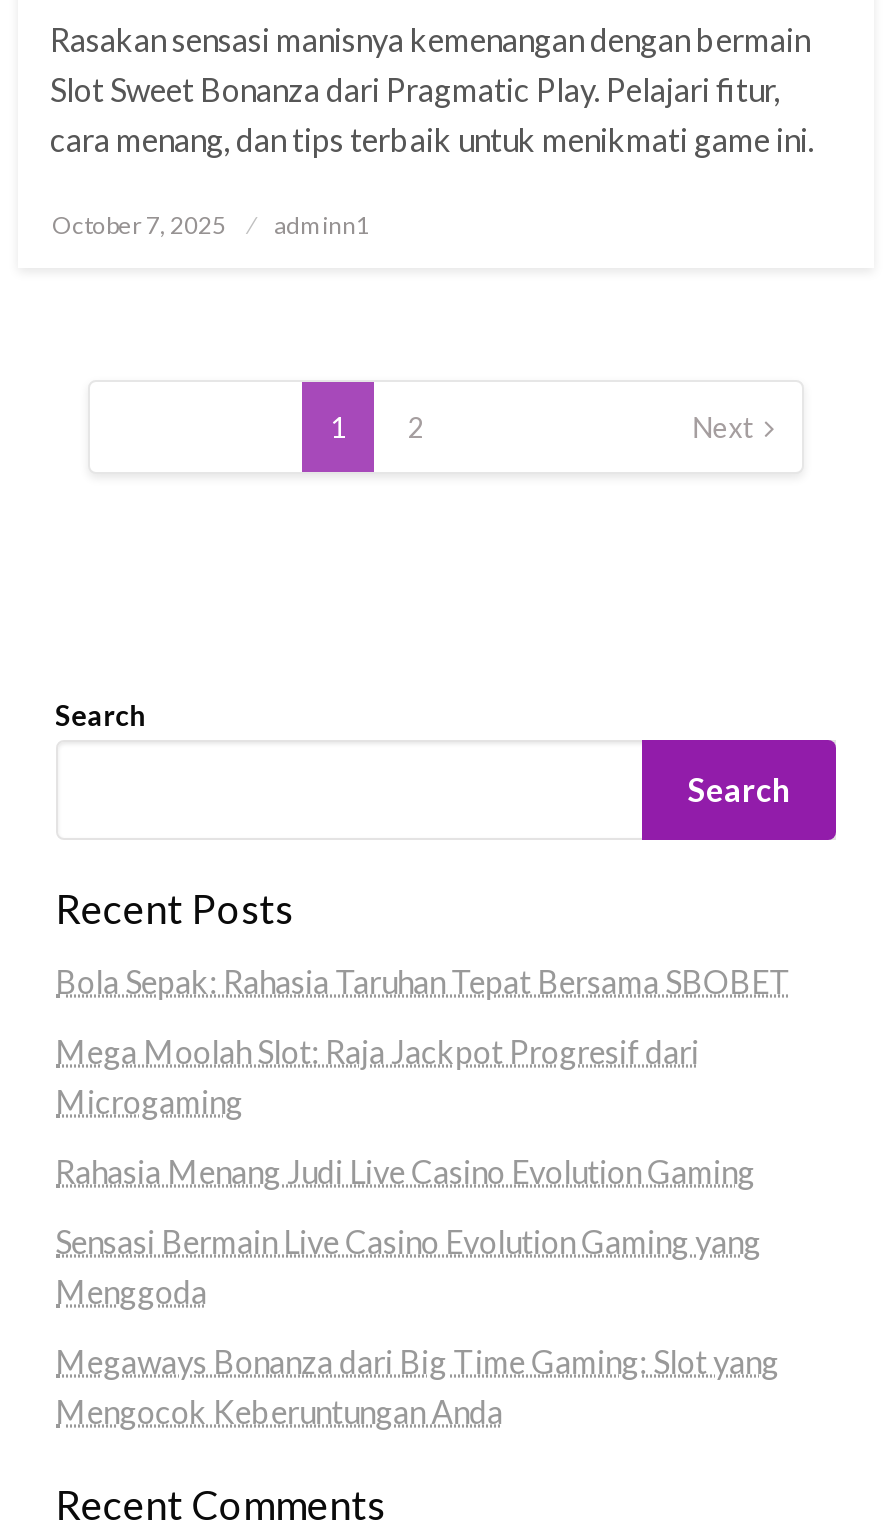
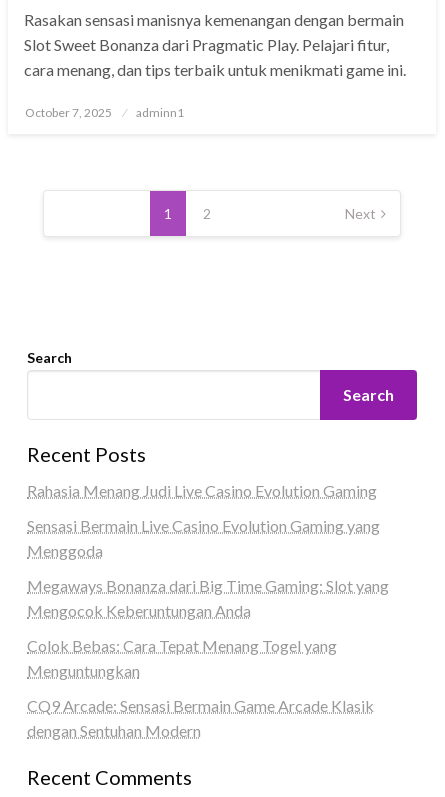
- Bola Sepak: Rahasia Taruhan Tepat Bersama SBOBET
- Mega Moolah Slot: Raja Jackpot Progresif dari
- Microgaming

moved up: Rahasia Menang Judi Live Casino Evolution Gaming | Sensasi Bermain Live Casino Evolution Gaming yang | Menggoda | Megaways Bonanza dari Big Time Gaming: Slot yang | Mengocok Keberuntungan Anda

+ Colok Bebas: Cara Tepat Menang Togel yang
+ Menguntungkan
+ CQ9 Arcade: Sensasi Bermain Game Arcade Klasik
+ dengan Sentuhan Modern
